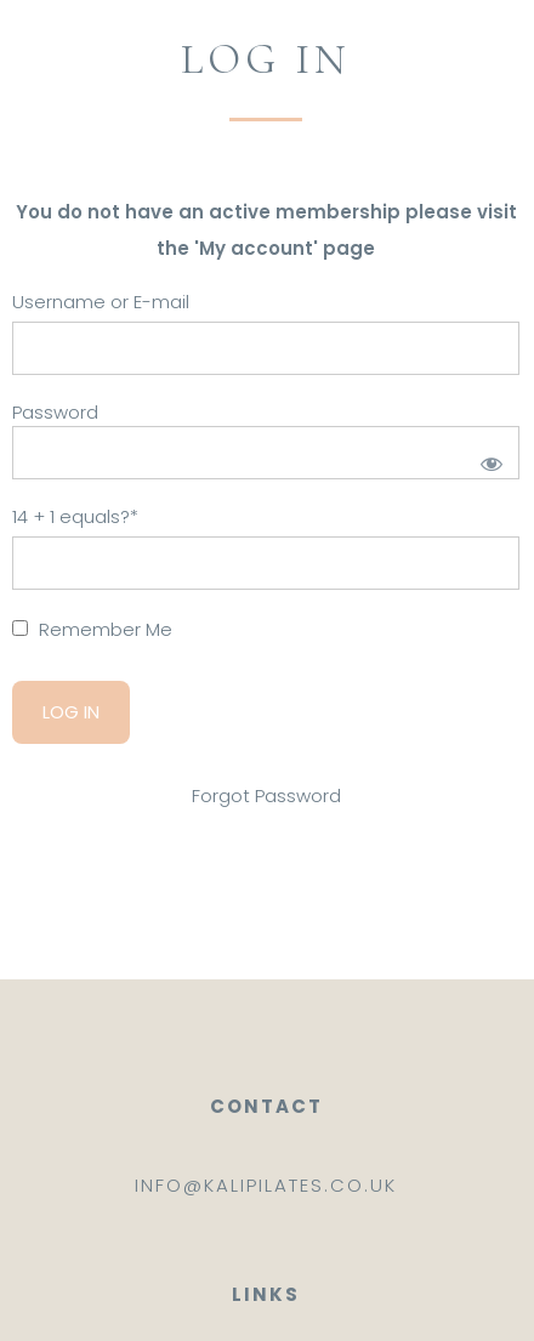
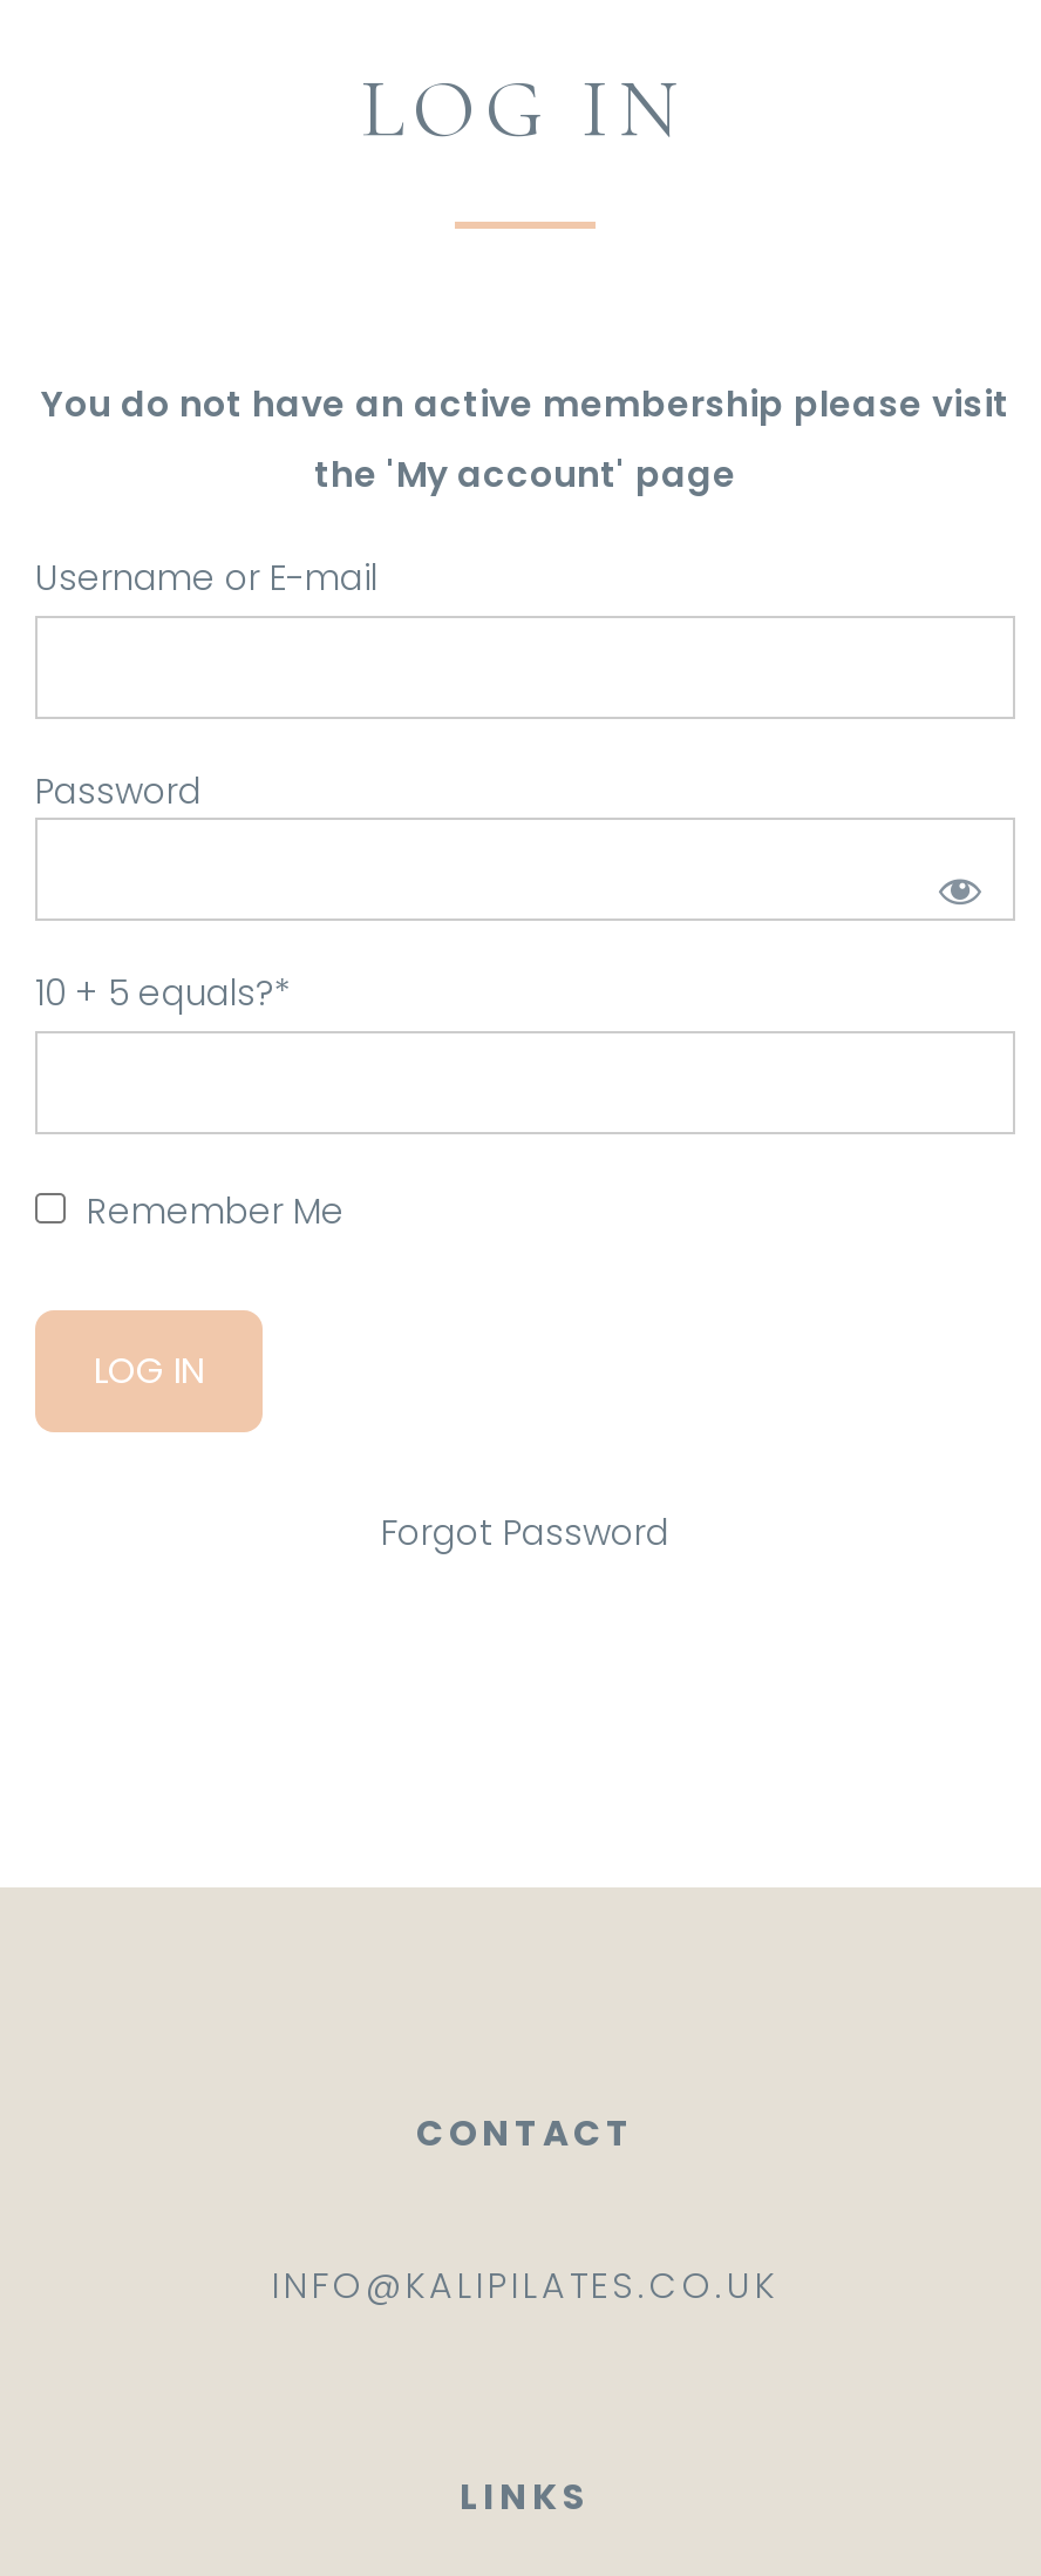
- 14 + 1 equals?*
+ 10 + 5 equals?*
